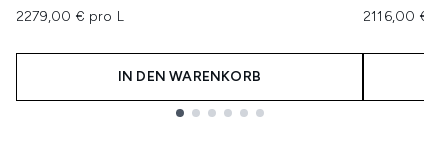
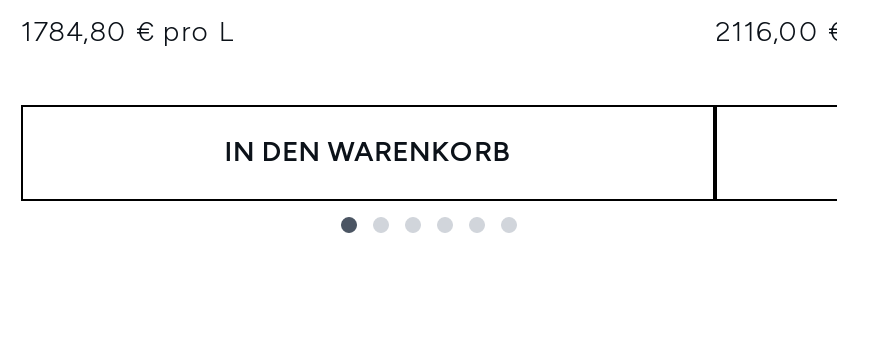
- 2279,00 € pro L
+ 1784,80 € pro L
